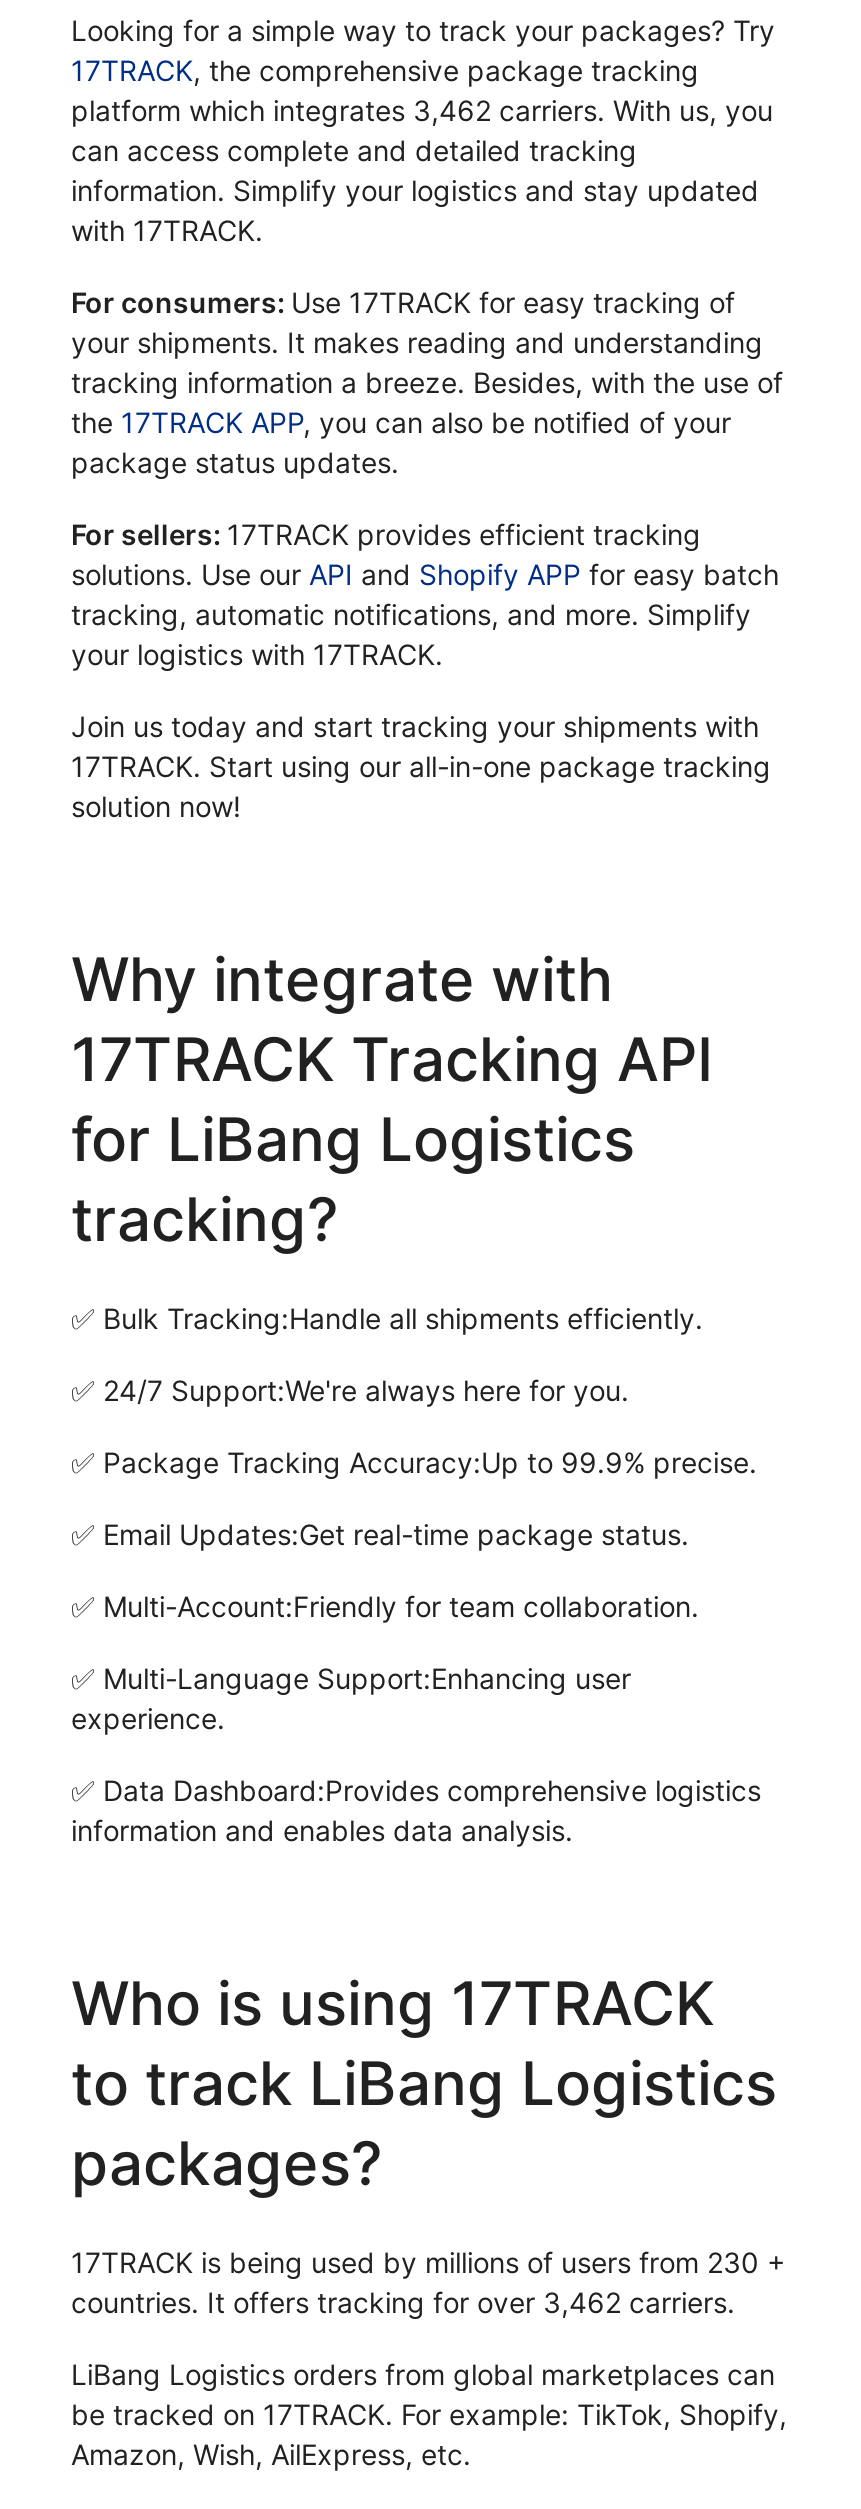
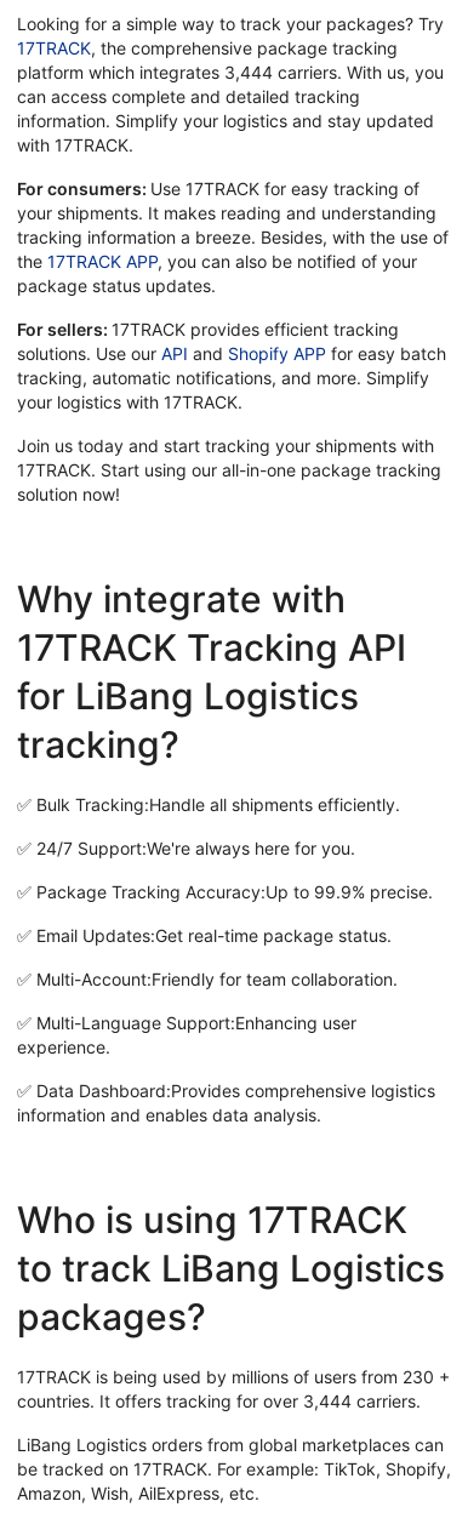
- platform which integrates 3,462 carriers. With us, you
+ platform which integrates 3,444 carriers. With us, you

- countries. It offers tracking for over 3,462 carriers.
+ countries. It offers tracking for over 3,444 carriers.
